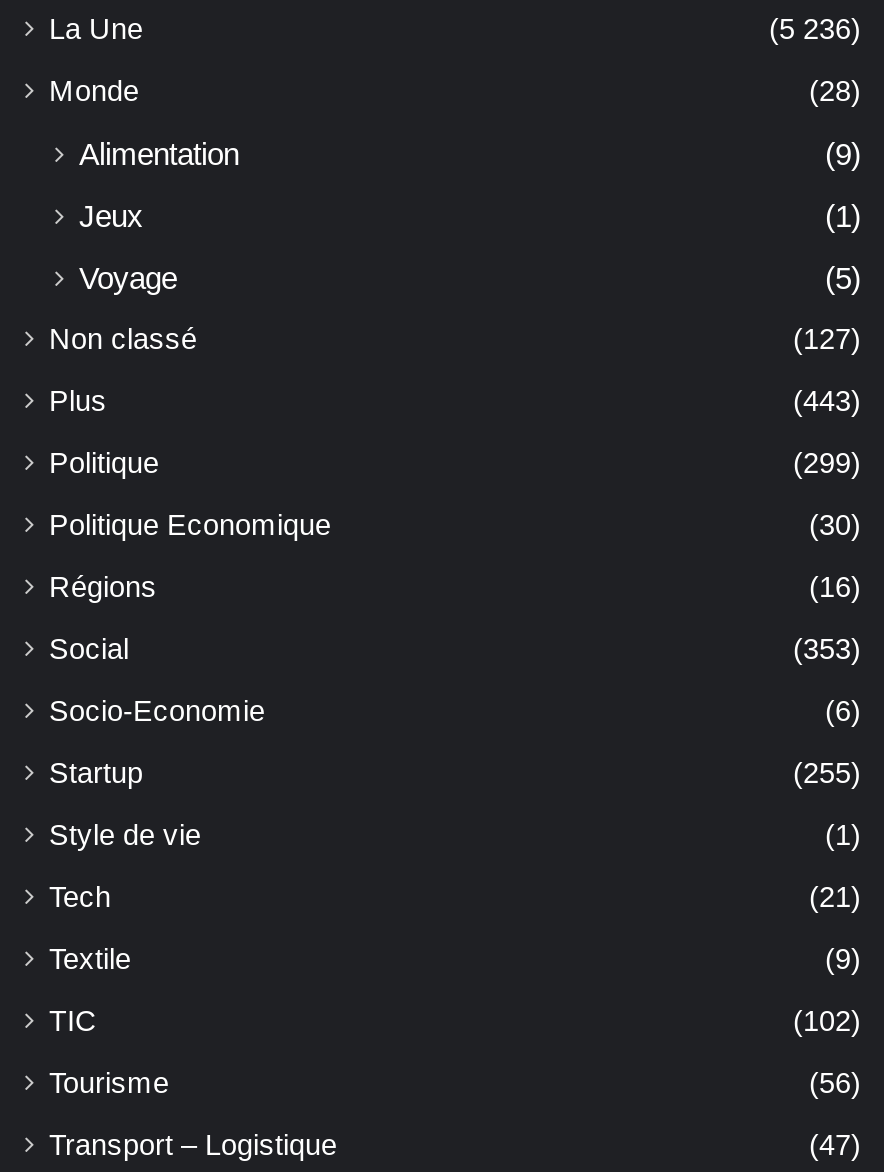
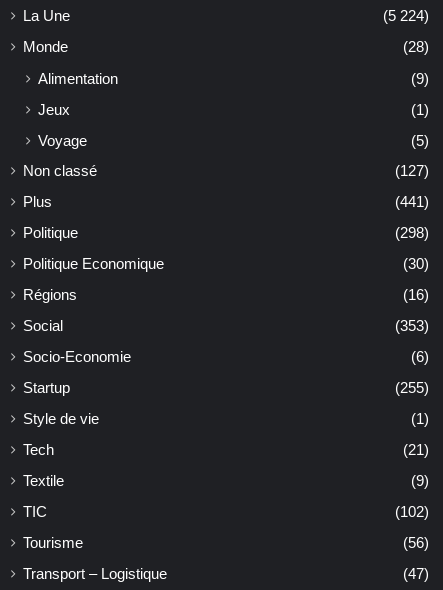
- (5 236)
+ (5 224)

- (443)
+ (441)

- (299)
+ (298)
